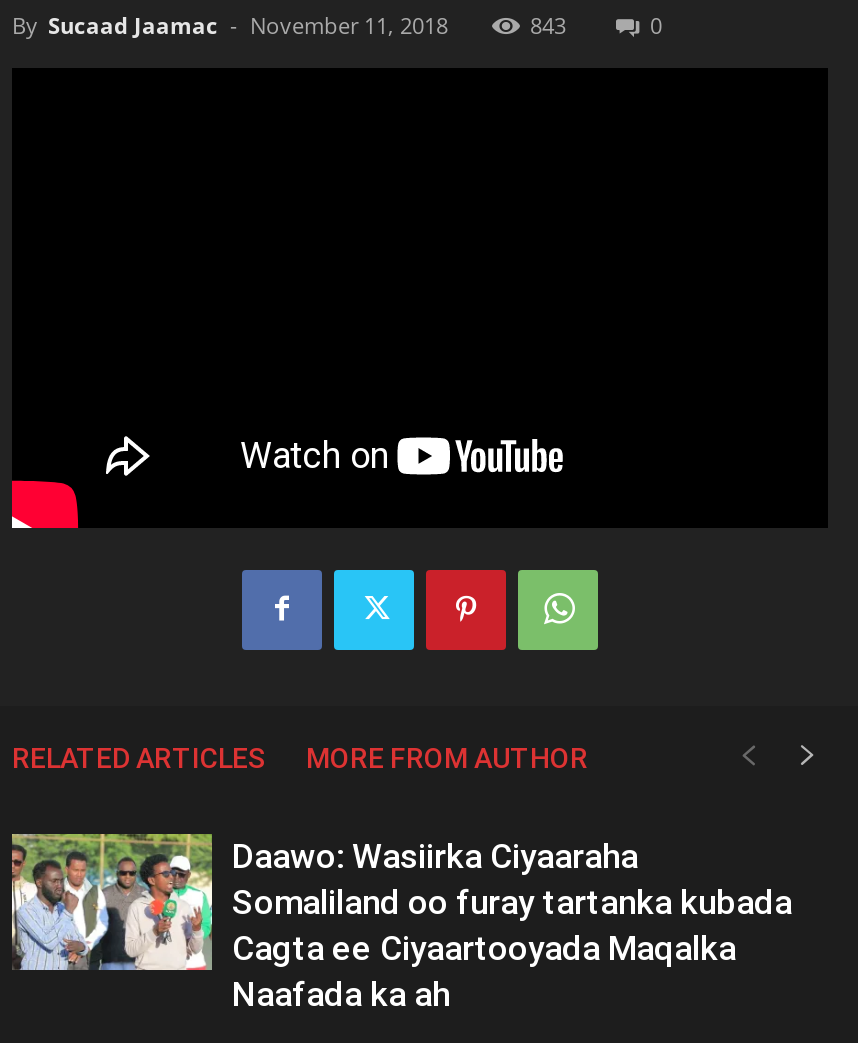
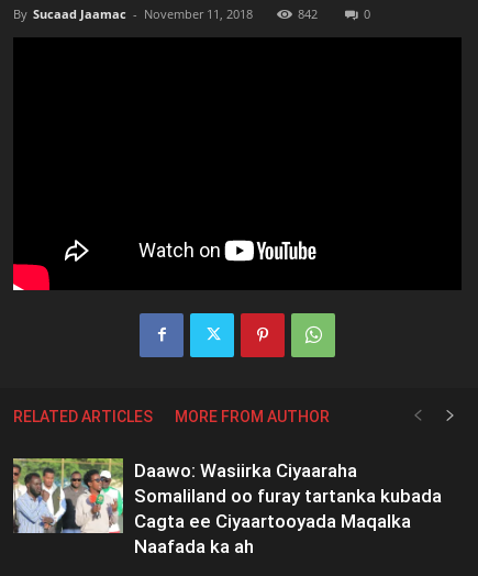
- 843
+ 842
